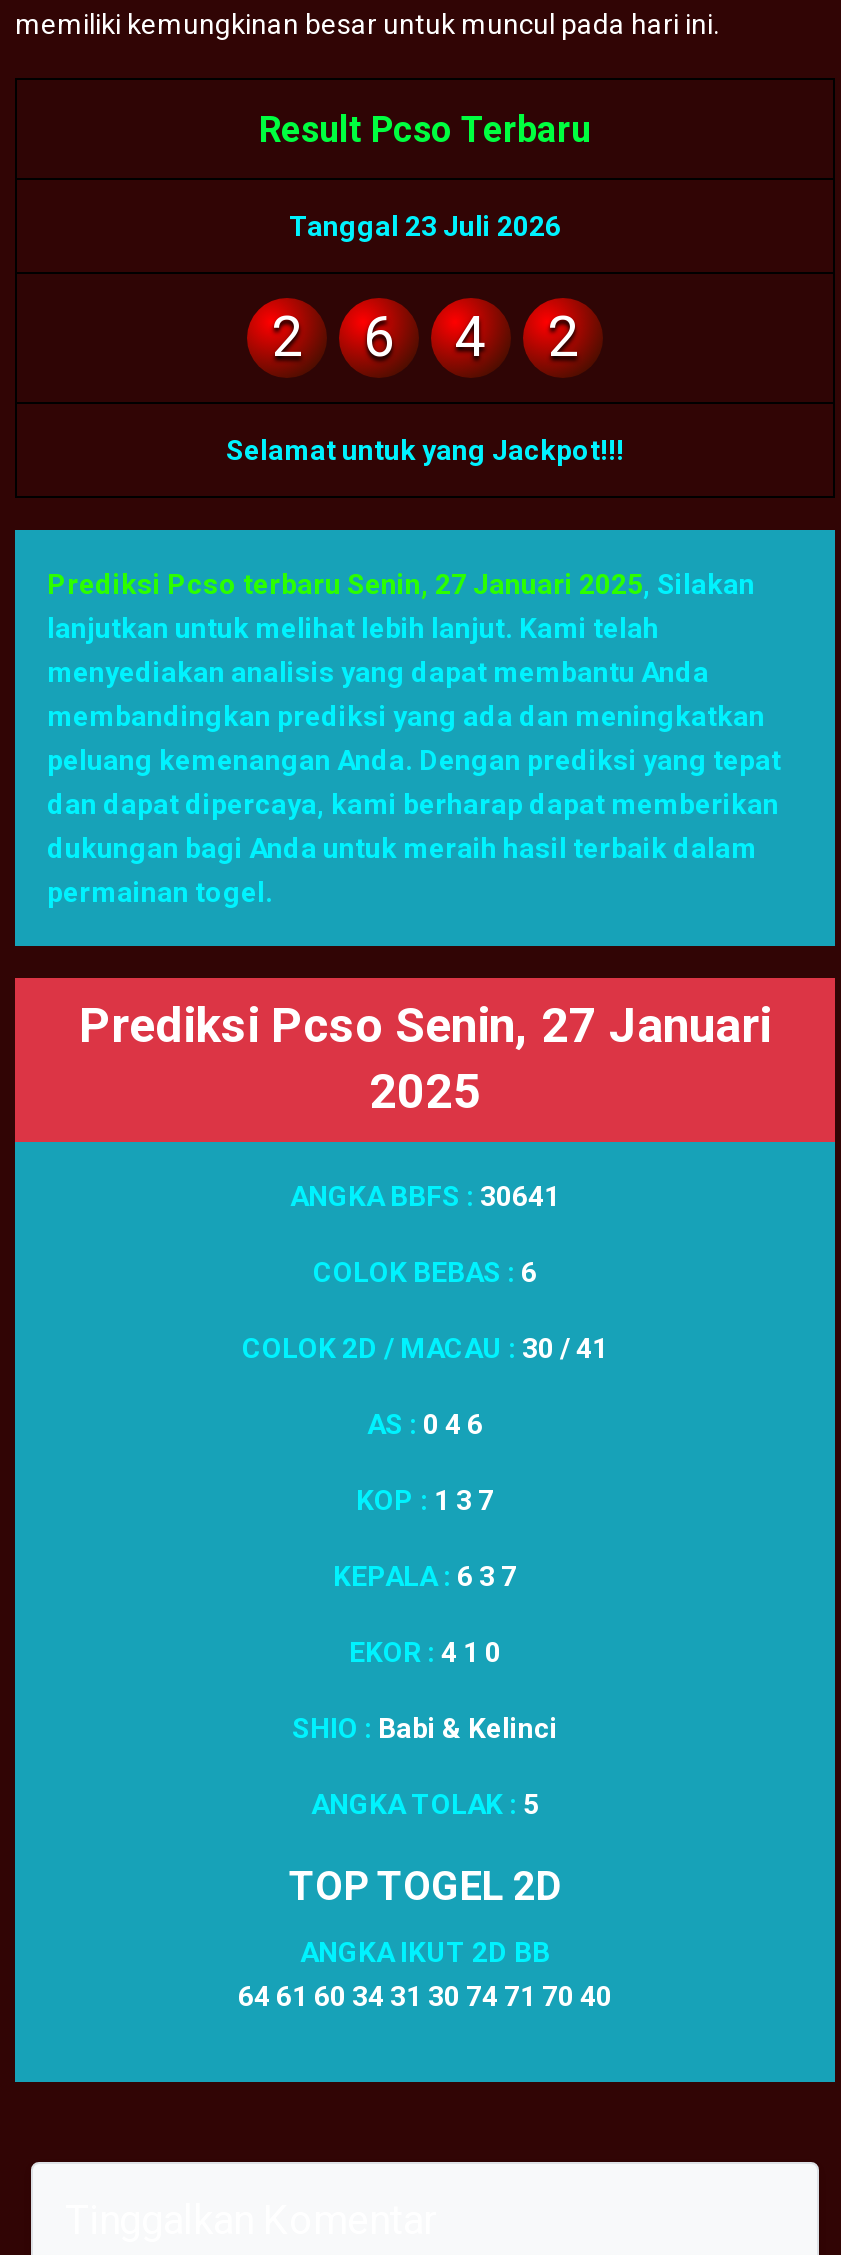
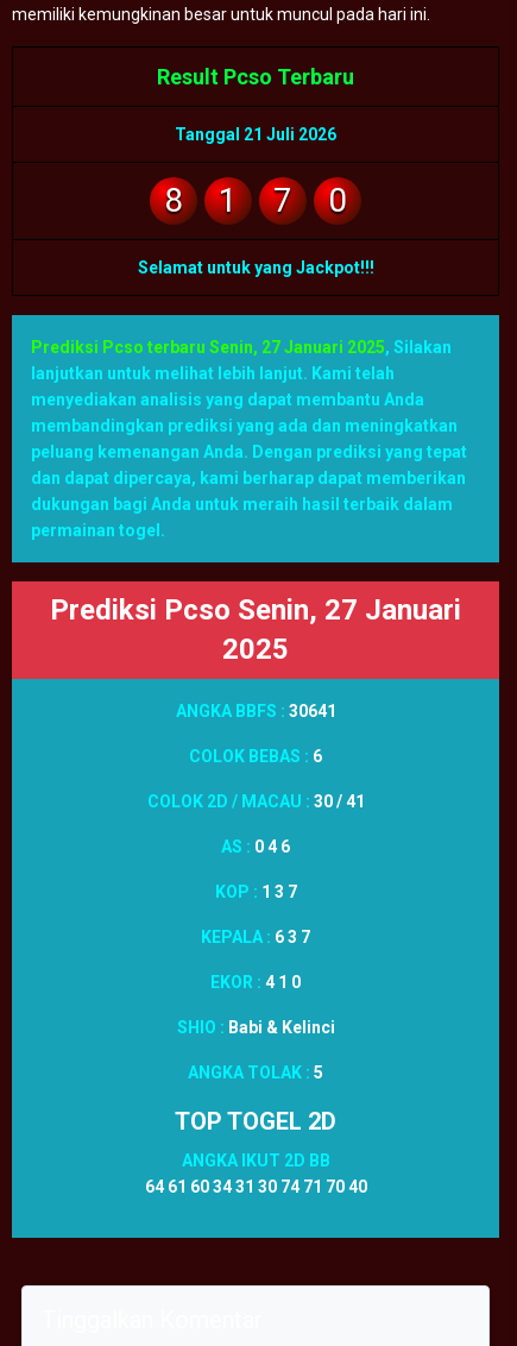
- Tanggal 23 Juli 2026
+ Tanggal 21 Juli 2026

- 2
+ 8

- 6
+ 1

- 4
+ 7

- 2
+ 0
